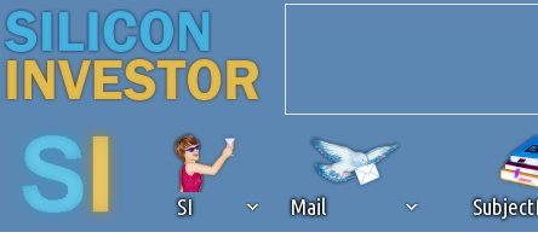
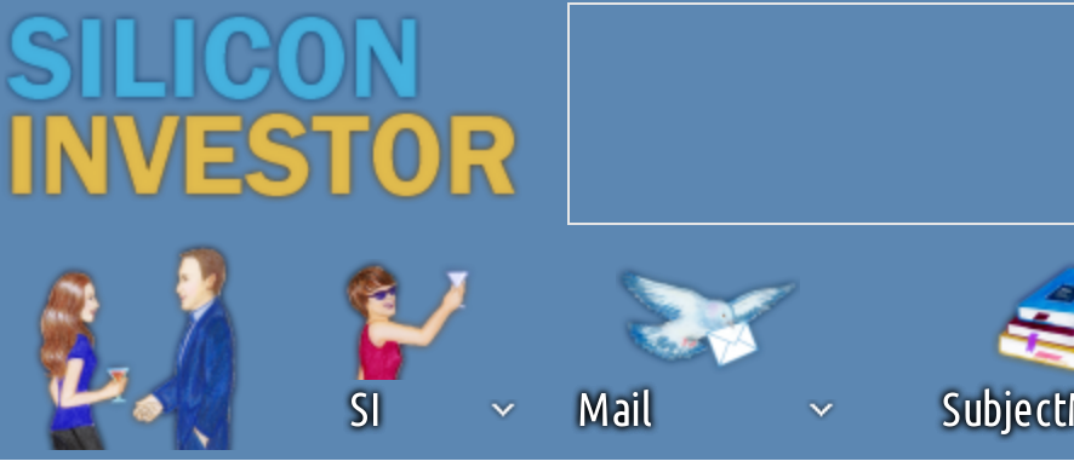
- [image]
+ [image]
